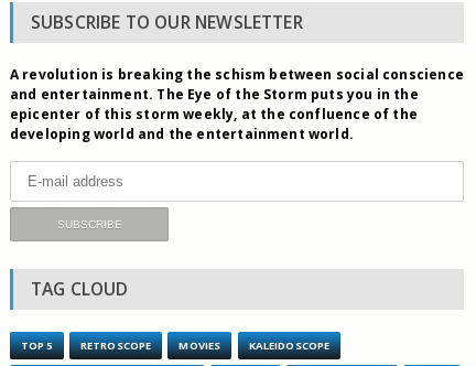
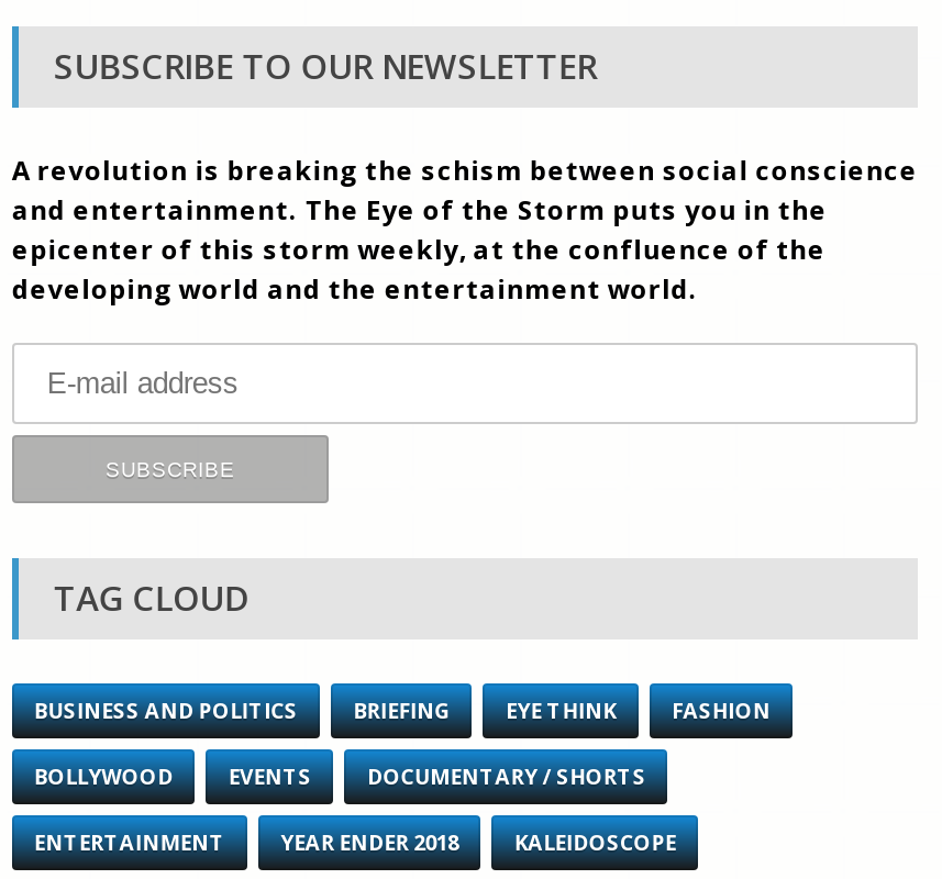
- TOP 5
- RETROSCOPE
- MOVIES
+ BUSINESS AND POLITICS
+ BRIEFING
+ EYE THINK
+ FASHION
+ BOLLYWOOD
+ EVENTS
+ DOCUMENTARY / SHORTS
+ ENTERTAINMENT
+ YEAR ENDER 2018
